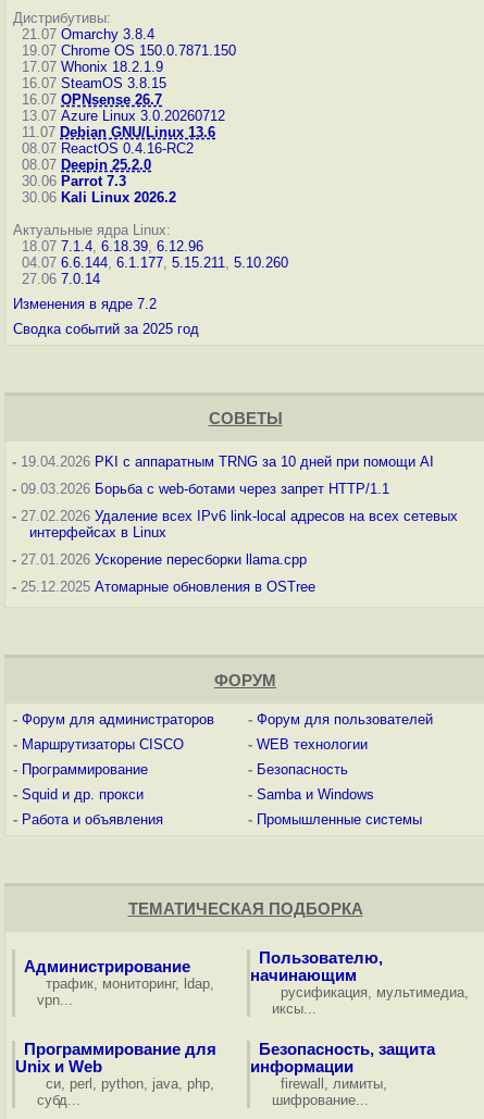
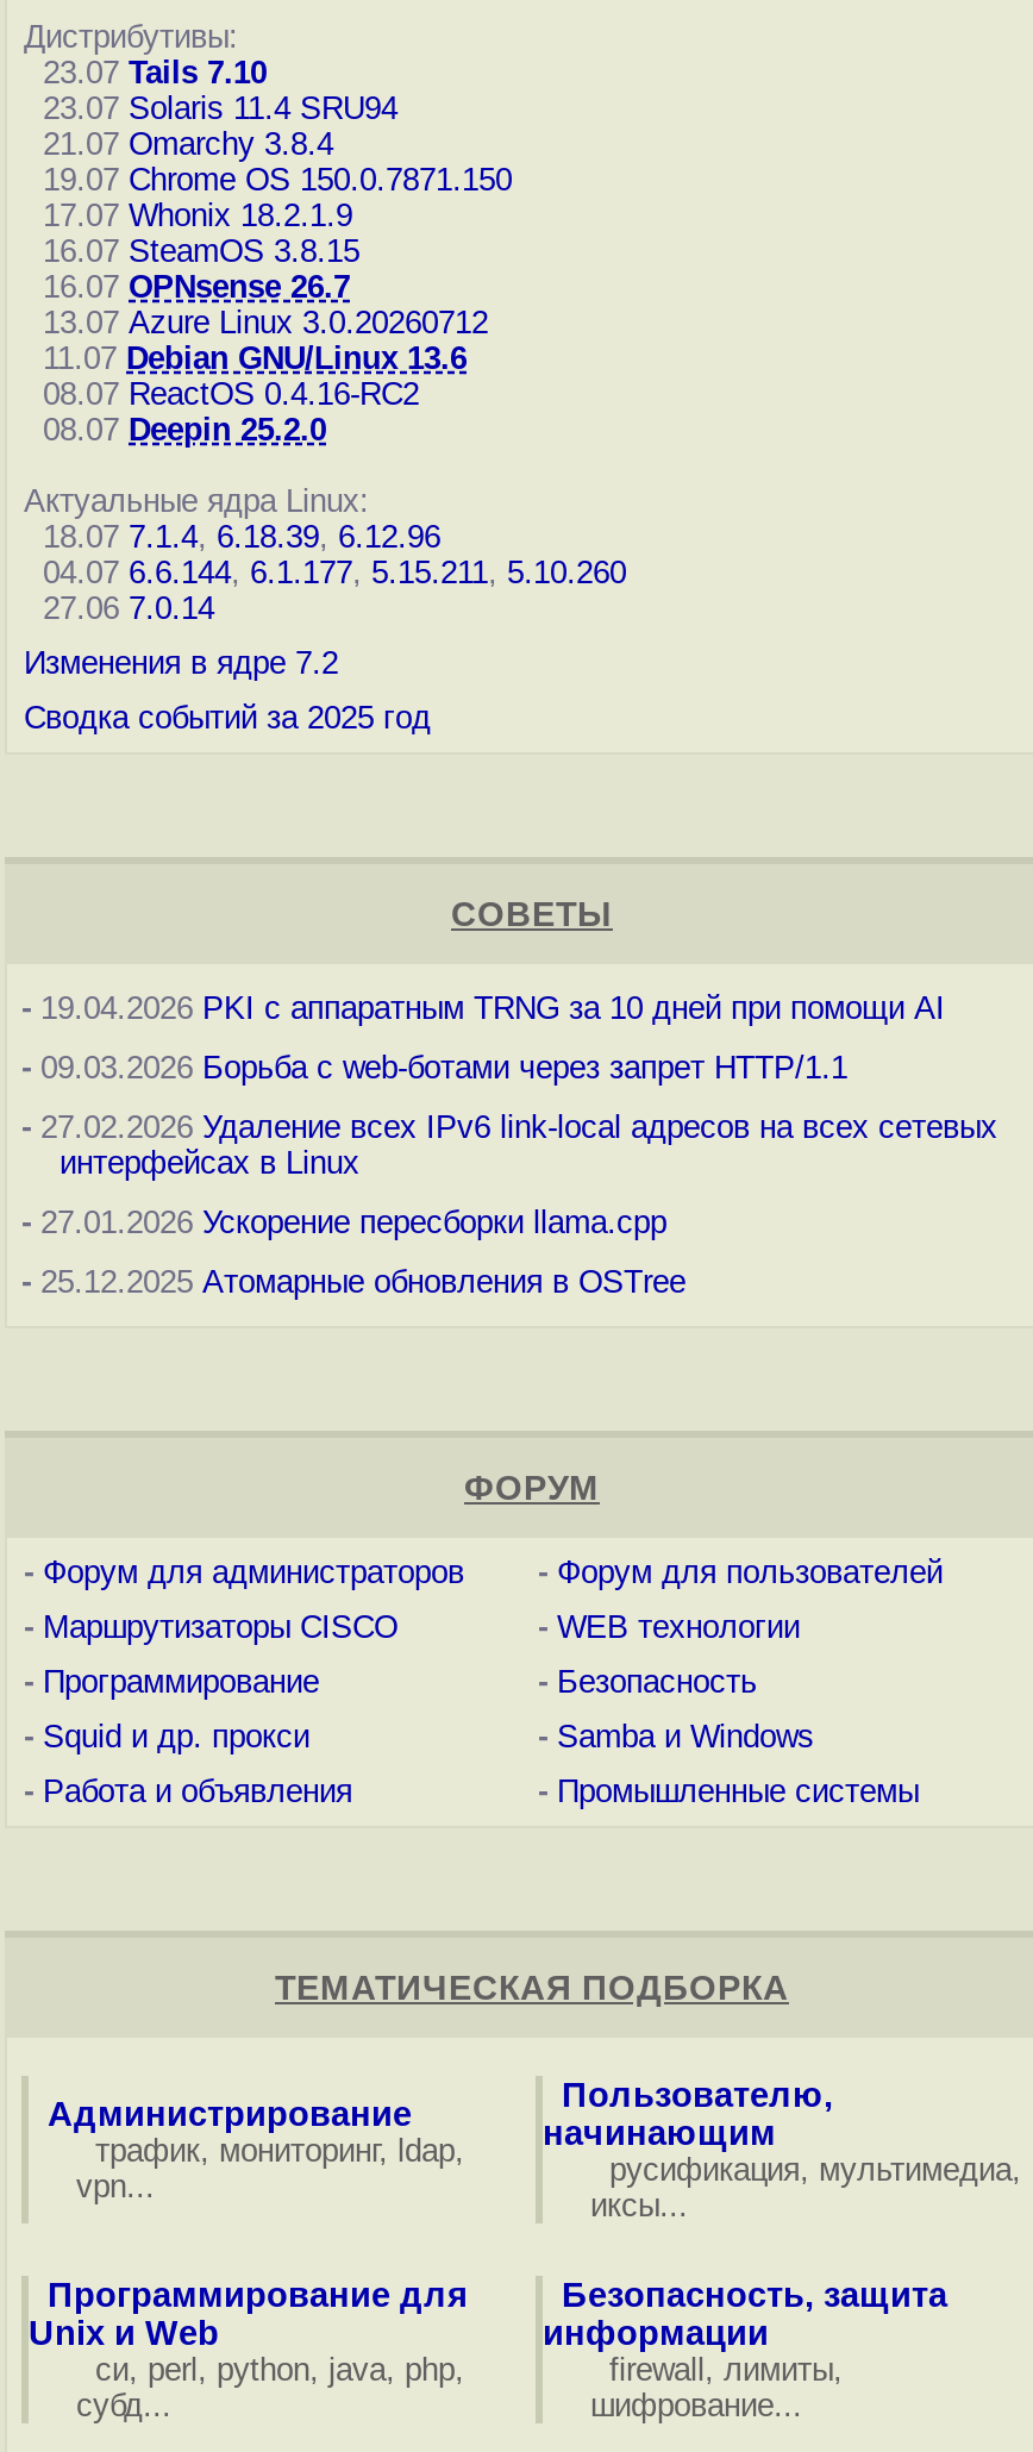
+ 23.07 Tails 7.10
+ 23.07 Solaris 11.4 SRU94

moved down: 21.07 Omarchy 3.8.4 | 19.07 Chrome OS 150.0.7871.150 | 17.07 Whonix 18.2.1.9 | ... | 08.07 ReactOS 0.4.16-RC2 | 08.07 Deepin 25.2.0

- 30.06 Parrot 7.3
- 30.06 Kali Linux 2026.2
